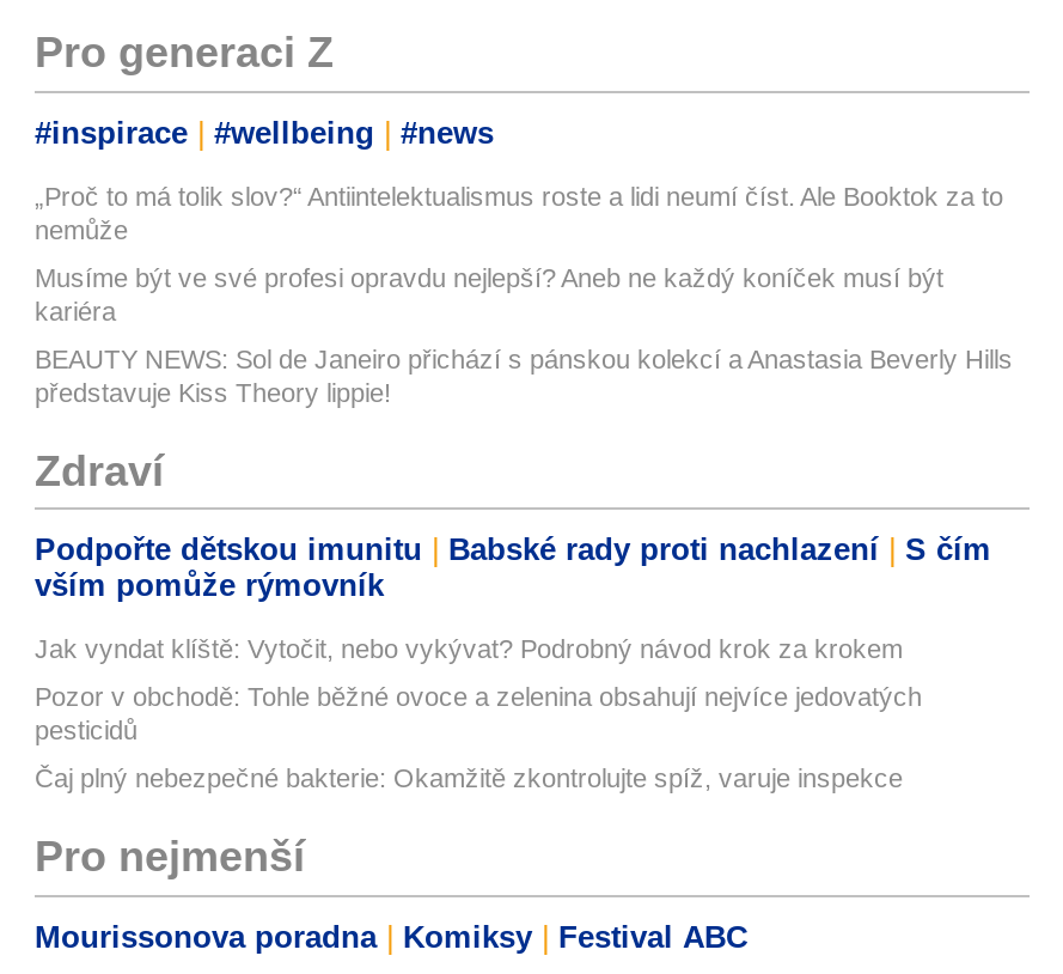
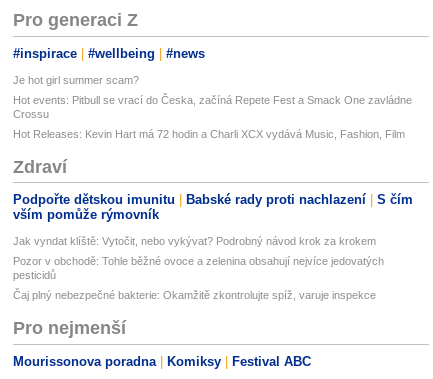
- „Proč to má tolik slov?“ Antiintelektualismus roste a lidi neumí číst. Ale Booktok za to
- nemůže
+ Je hot girl summer scam?

- Musíme být ve své profesi opravdu nejlepší? Aneb ne každý koníček musí být
- kariéra
+ Hot events: Pitbull se vrací do Česka, začíná Repete Fest a Smack One zavládne
+ Crossu

- BEAUTY NEWS: Sol de Janeiro přichází s pánskou kolekcí a Anastasia Beverly Hills
- představuje Kiss Theory lippie!
+ Hot Releases: Kevin Hart má 72 hodin a Charli XCX vydává Music, Fashion, Film
